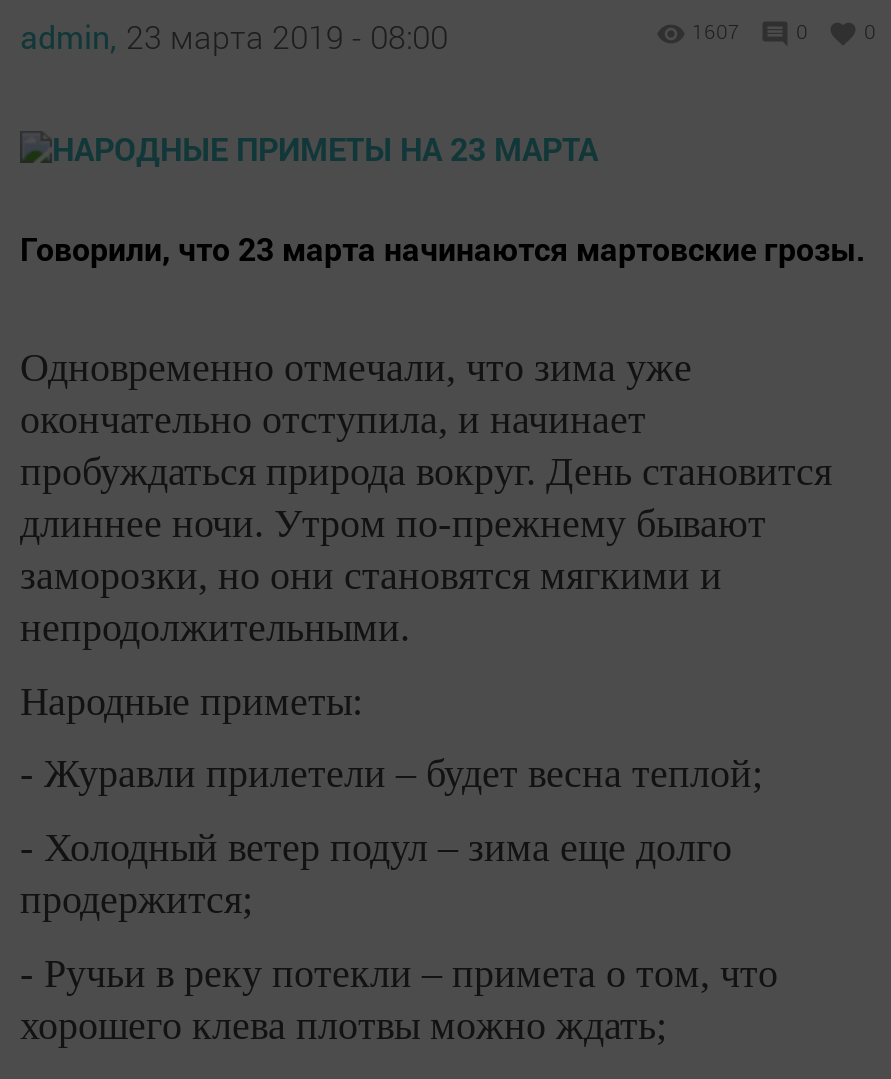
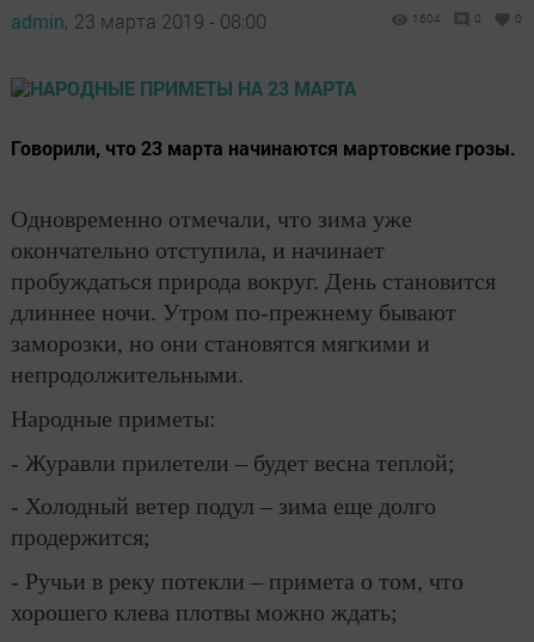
- 1607
+ 1604
